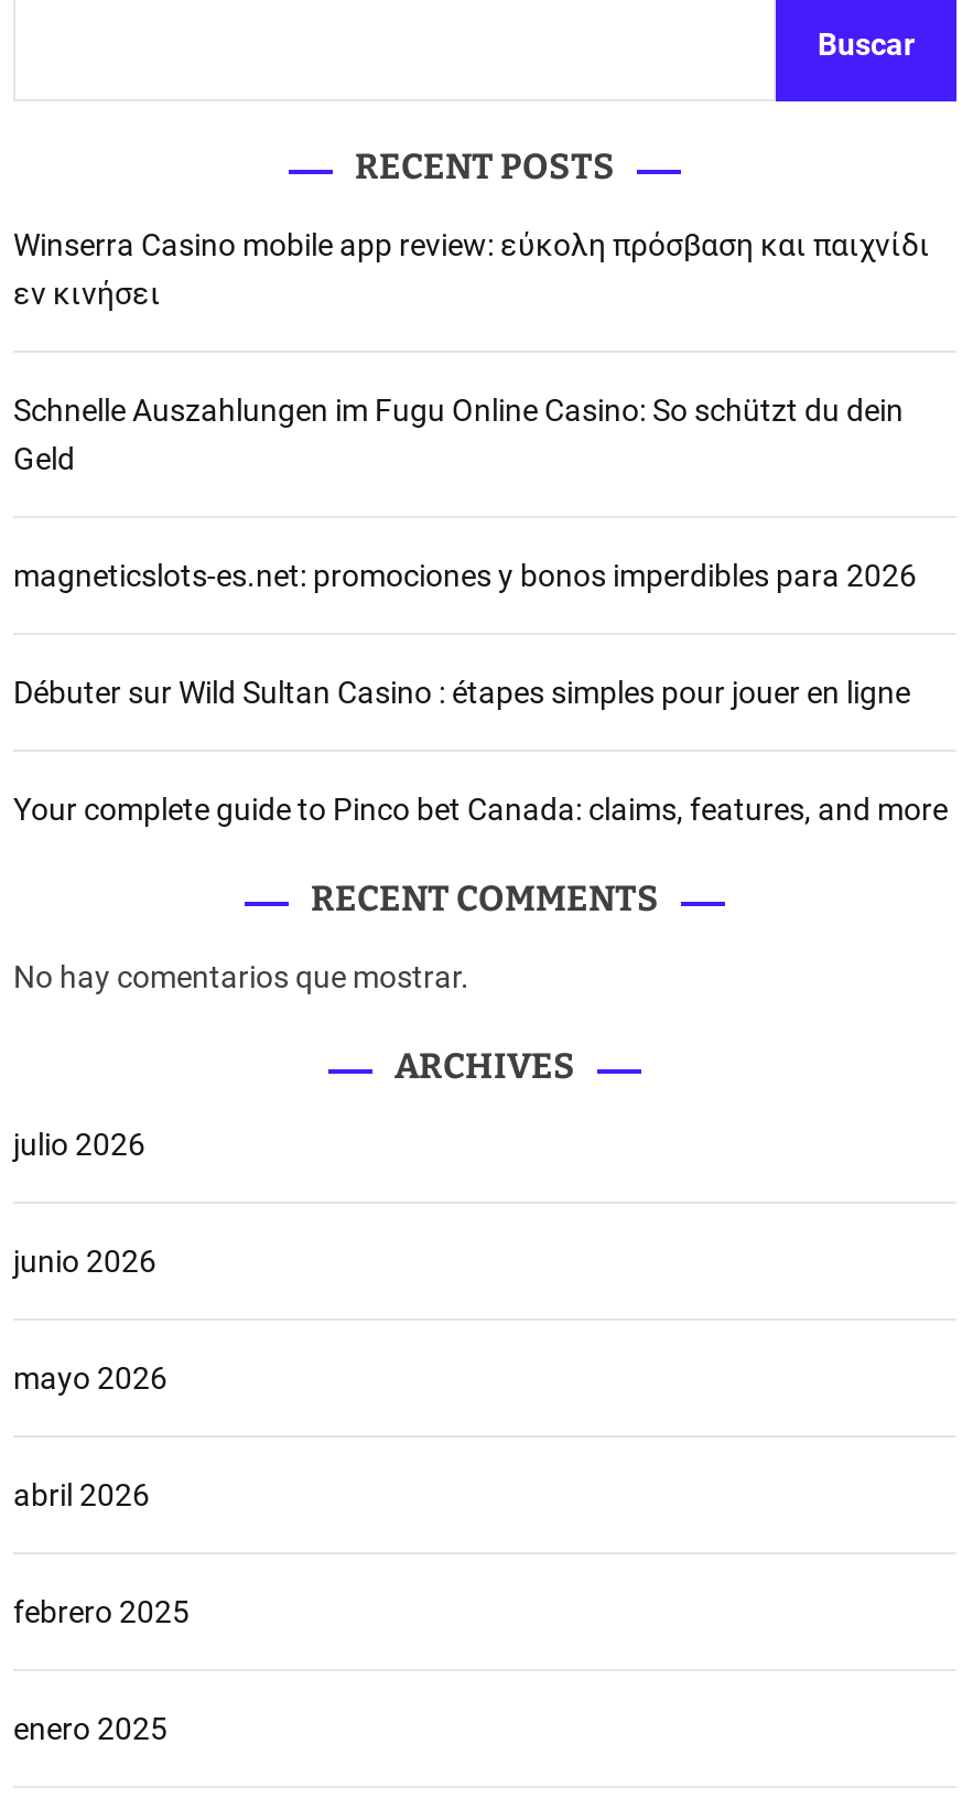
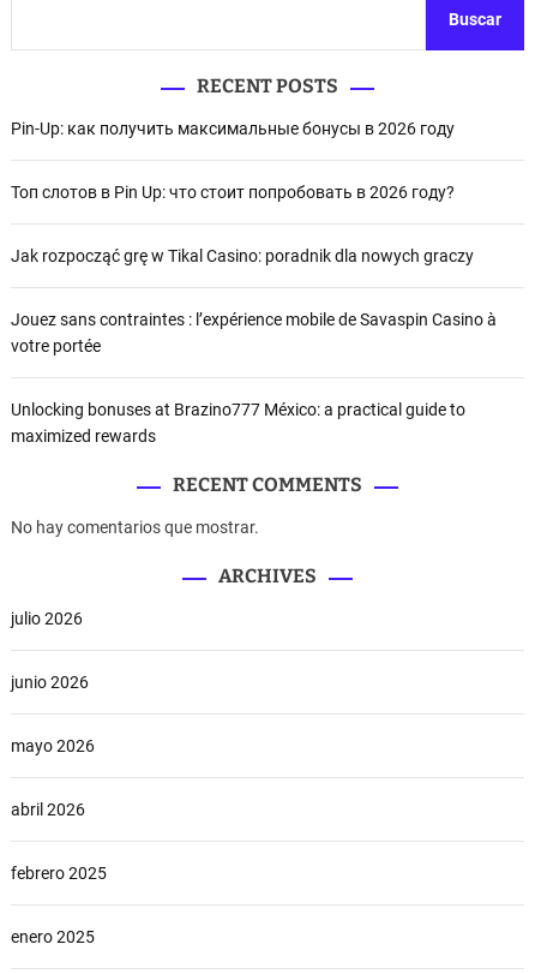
- Winserra Casino mobile app review: εύκολη πρόσβαση και παιχνίδι
- εν κινήσει
+ Pin-Up: как получить максимальные бонусы в 2026 году

- Schnelle Auszahlungen im Fugu Online Casino: So schützt du dein
- Geld
+ Топ слотов в Pin Up: что стоит попробовать в 2026 году?

- magneticslots-es.net: promociones y bonos imperdibles para 2026
+ Jak rozpocząć grę w Tikal Casino: poradnik dla nowych graczy

- Débuter sur Wild Sultan Casino : étapes simples pour jouer en ligne
+ Jouez sans contraintes : l’expérience mobile de Savaspin Casino à
+ votre portée

- Your complete guide to Pinco bet Canada: claims, features, and more
+ Unlocking bonuses at Brazino777 México: a practical guide to
+ maximized rewards
